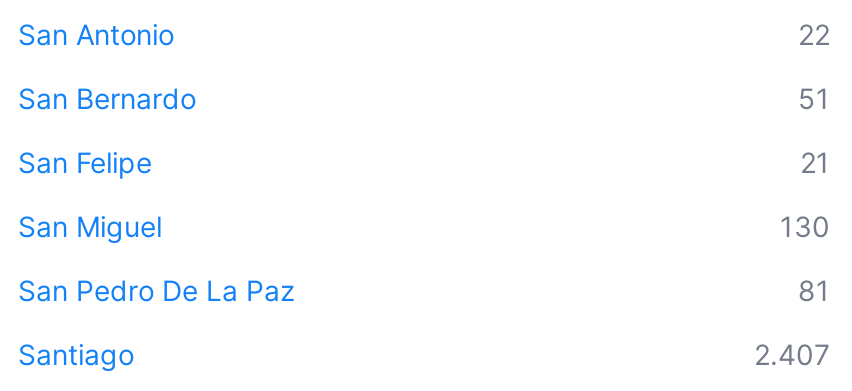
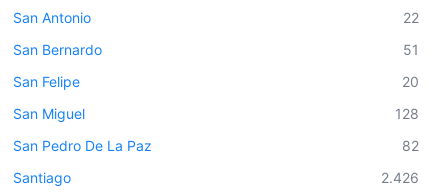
- 21
+ 20

- 130
+ 128

- 81
+ 82

- 2.407
+ 2.426
